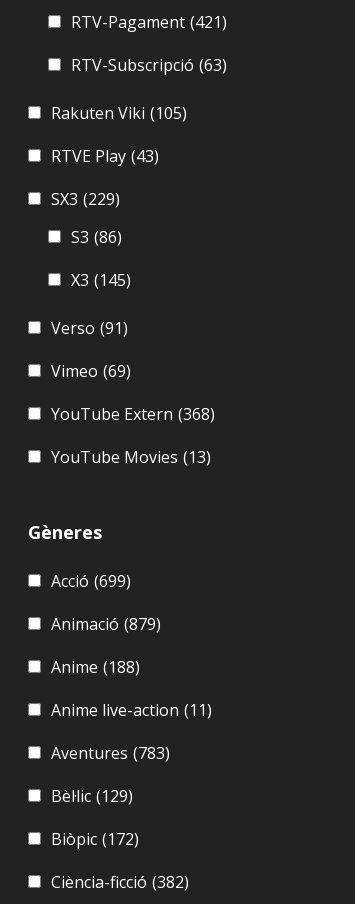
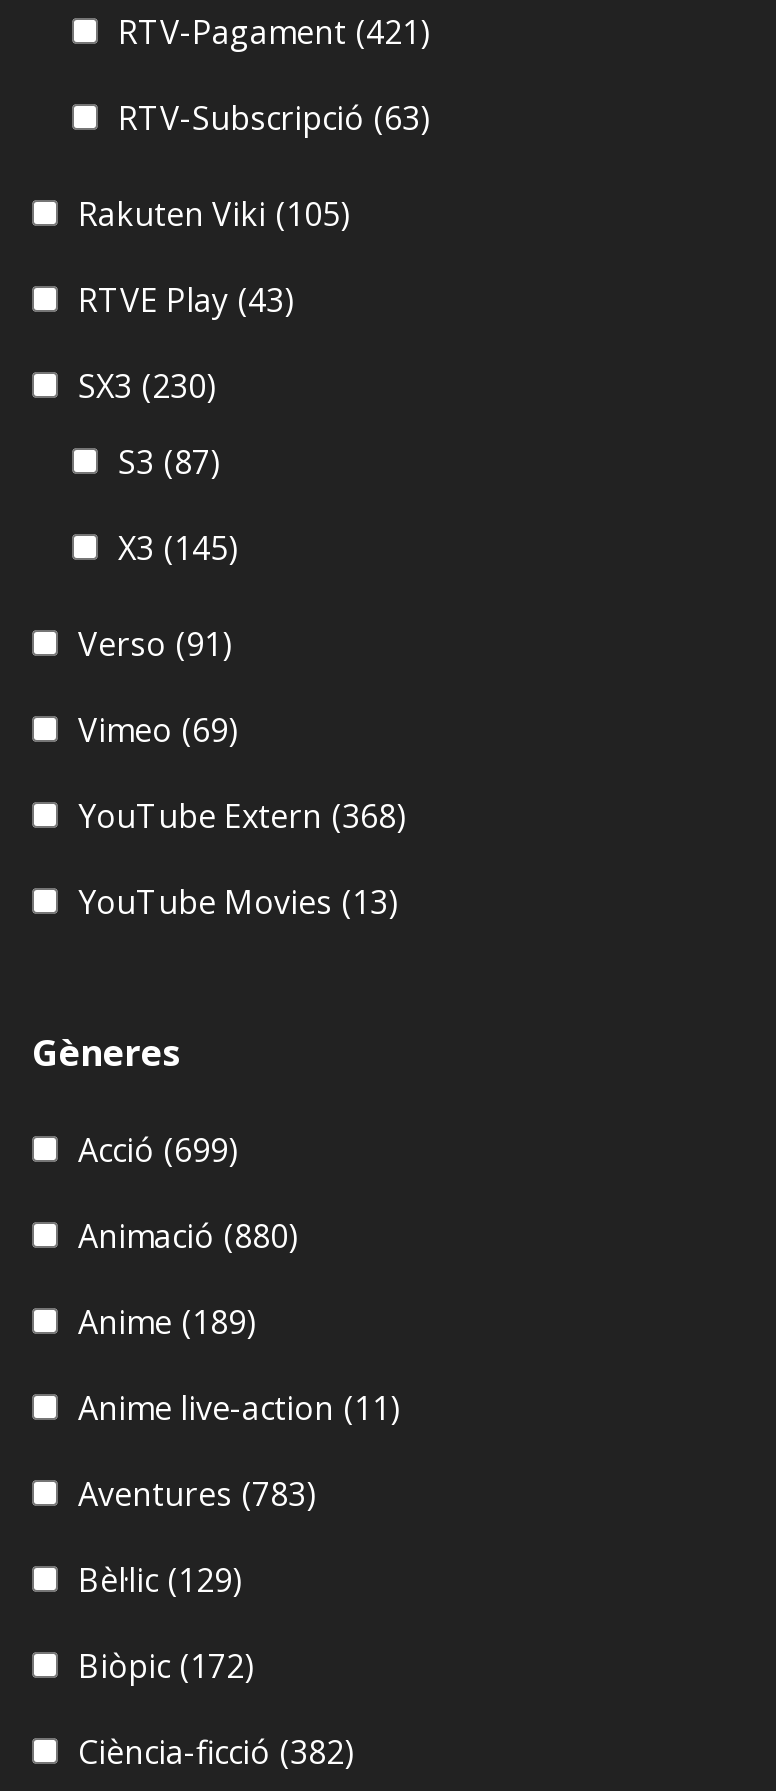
- SX3 (229)
+ SX3 (230)

- S3 (86)
+ S3 (87)

- Animació (879)
+ Animació (880)

- Anime (188)
+ Anime (189)
